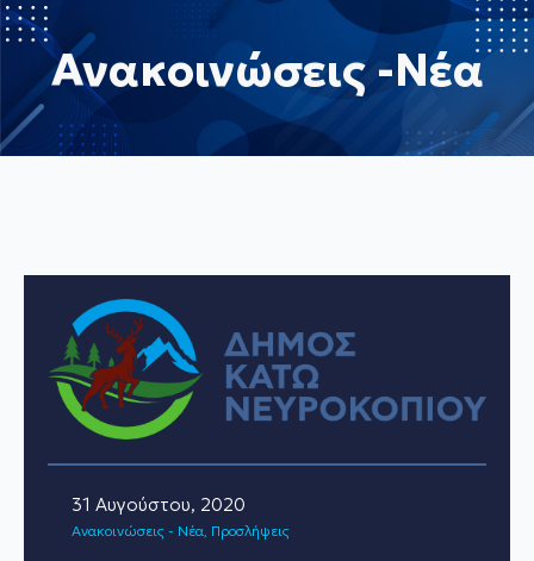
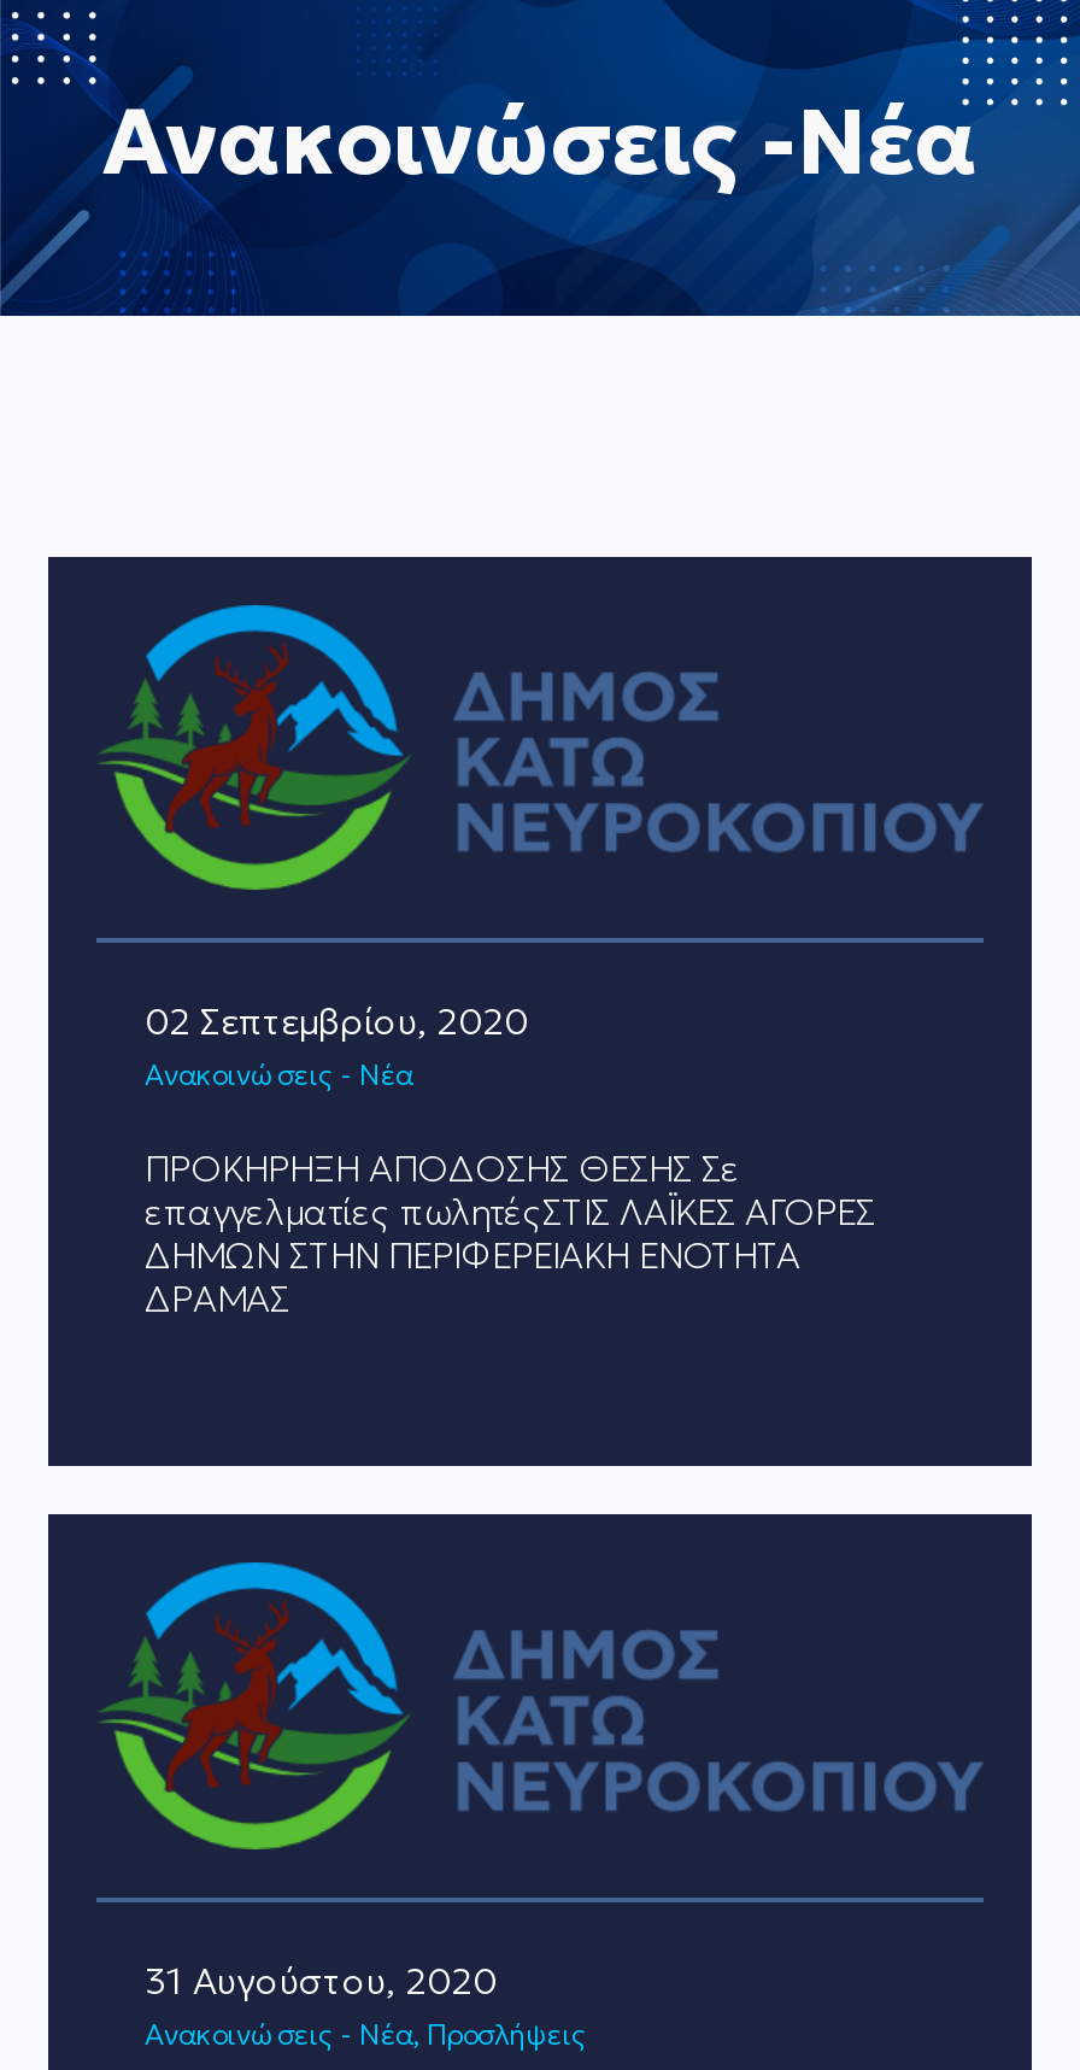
+ 02 Σεπτεμβρίου, 2020
+ Ανακοινώσεις - Νέα
+ ΠΡΟΚΗΡΗΞΗ ΑΠΟΔΟΣΗΣ ΘΕΣΗΣ Σε
+ επαγγελματίες πωλητέςΣΤΙΣ ΛΑΪΚΕΣ ΑΓΟΡΕΣ
+ ΔΗΜΩΝ ΣΤΗΝ ΠΕΡΙΦΕΡΕΙΑΚΗ ΕΝΟΤΗΤΑ
+ ΔΡΑΜΑΣ
